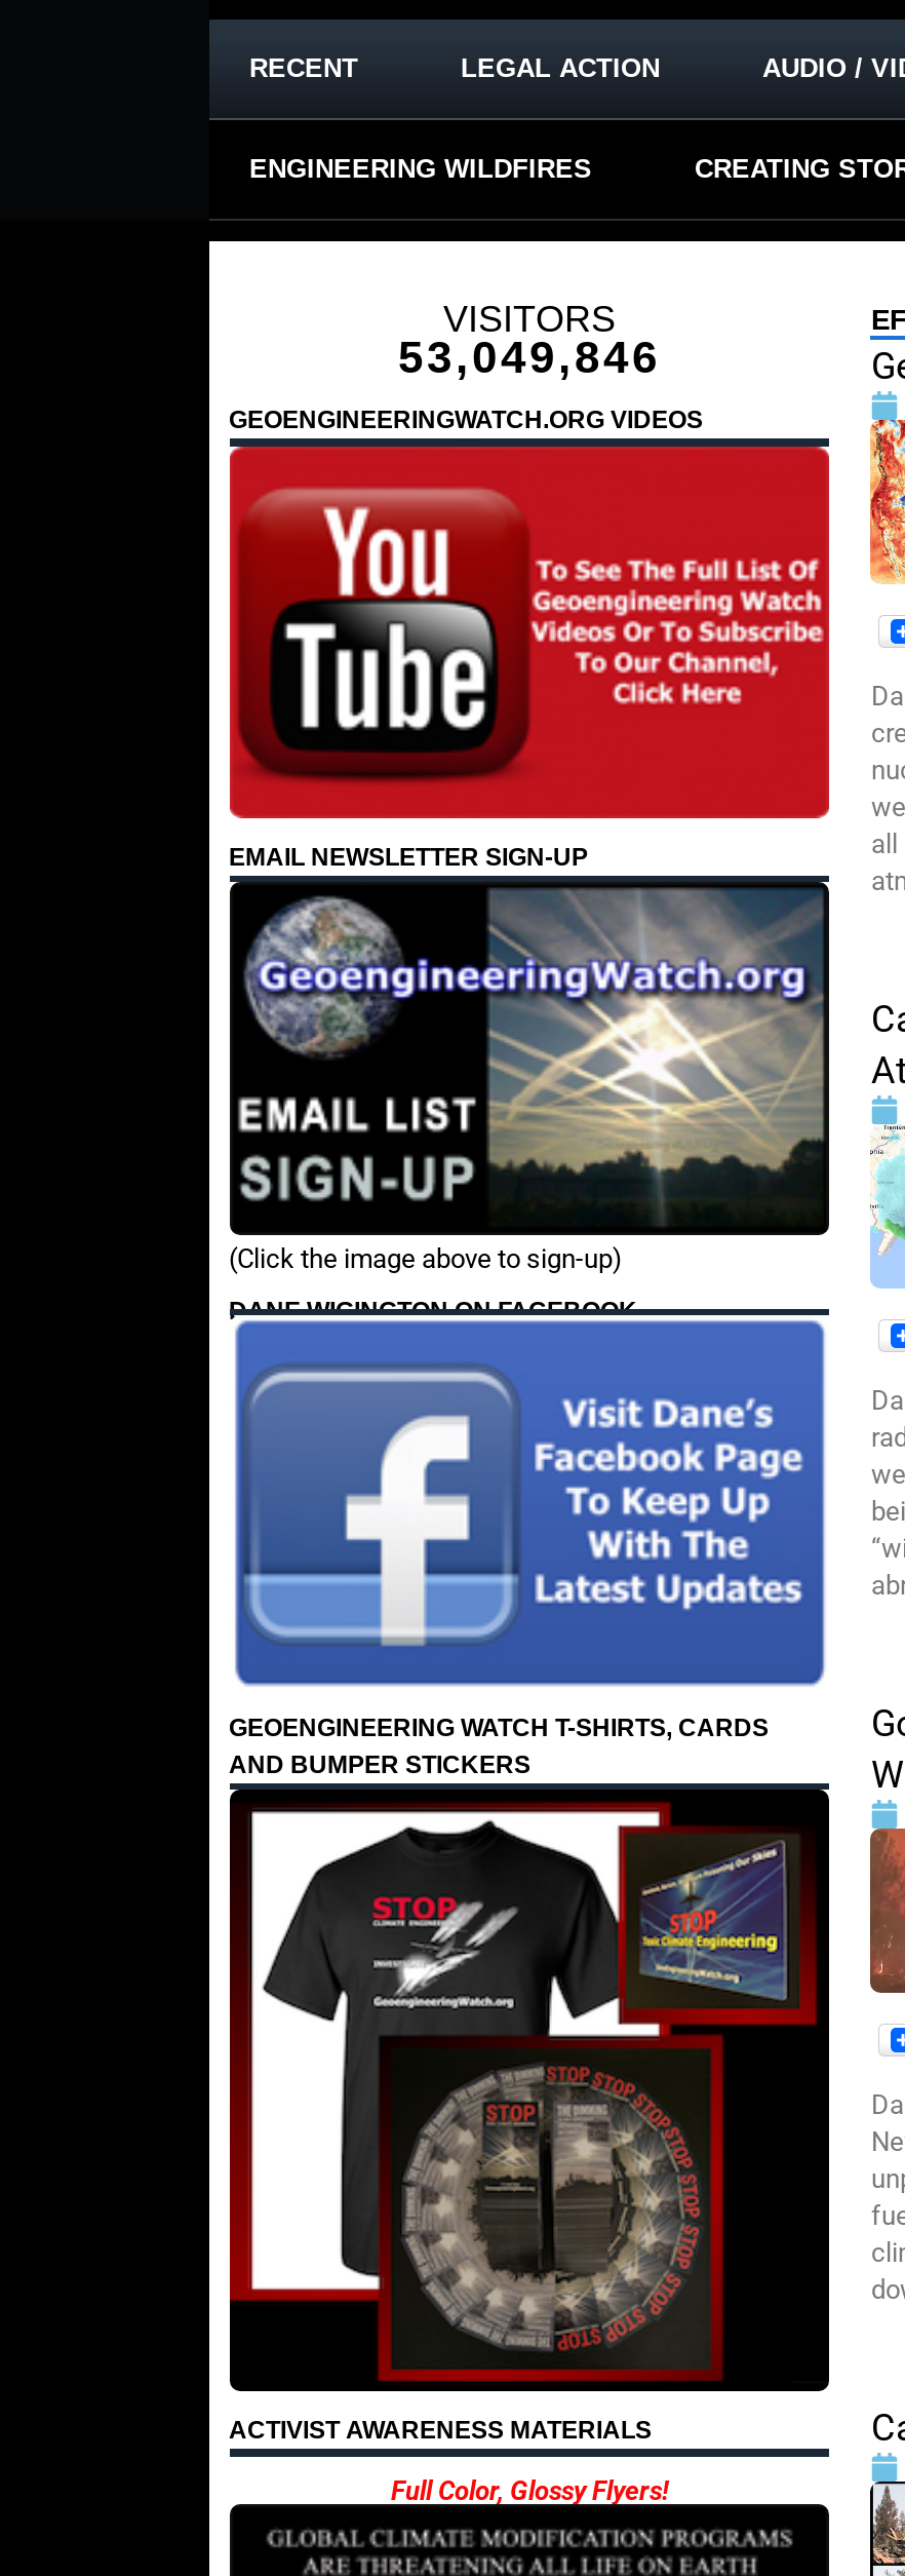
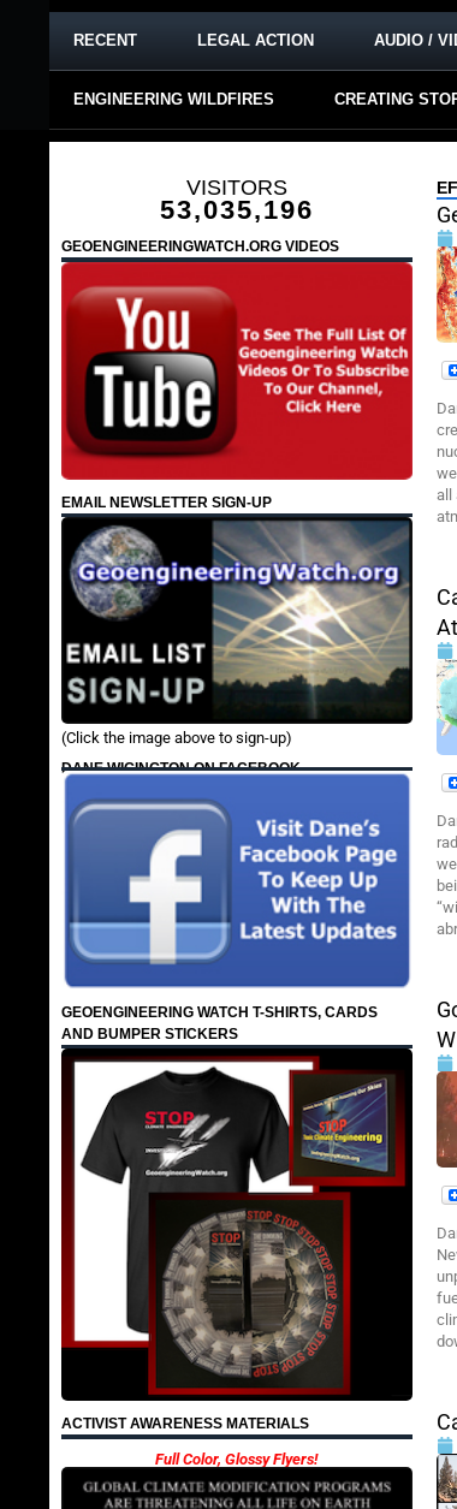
- 53,049,846
+ 53,035,196
